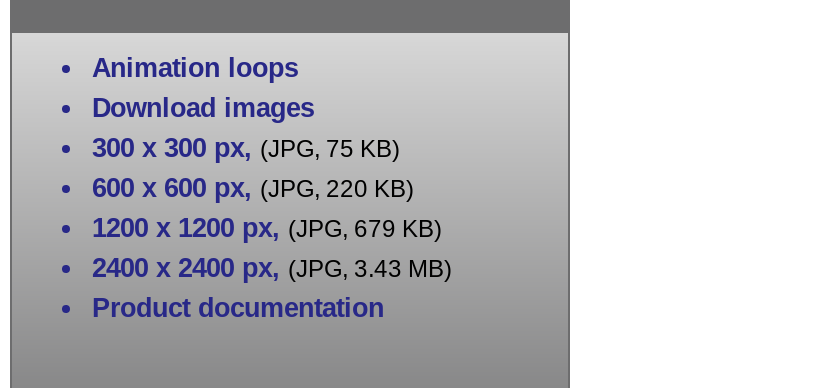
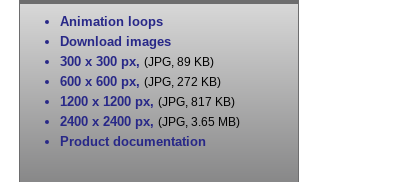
- 300 x 300 px, (JPG, 75 KB)
+ 300 x 300 px, (JPG, 89 KB)

- 600 x 600 px, (JPG, 220 KB)
+ 600 x 600 px, (JPG, 272 KB)

- 1200 x 1200 px, (JPG, 679 KB)
+ 1200 x 1200 px, (JPG, 817 KB)

- 2400 x 2400 px, (JPG, 3.43 MB)
+ 2400 x 2400 px, (JPG, 3.65 MB)
